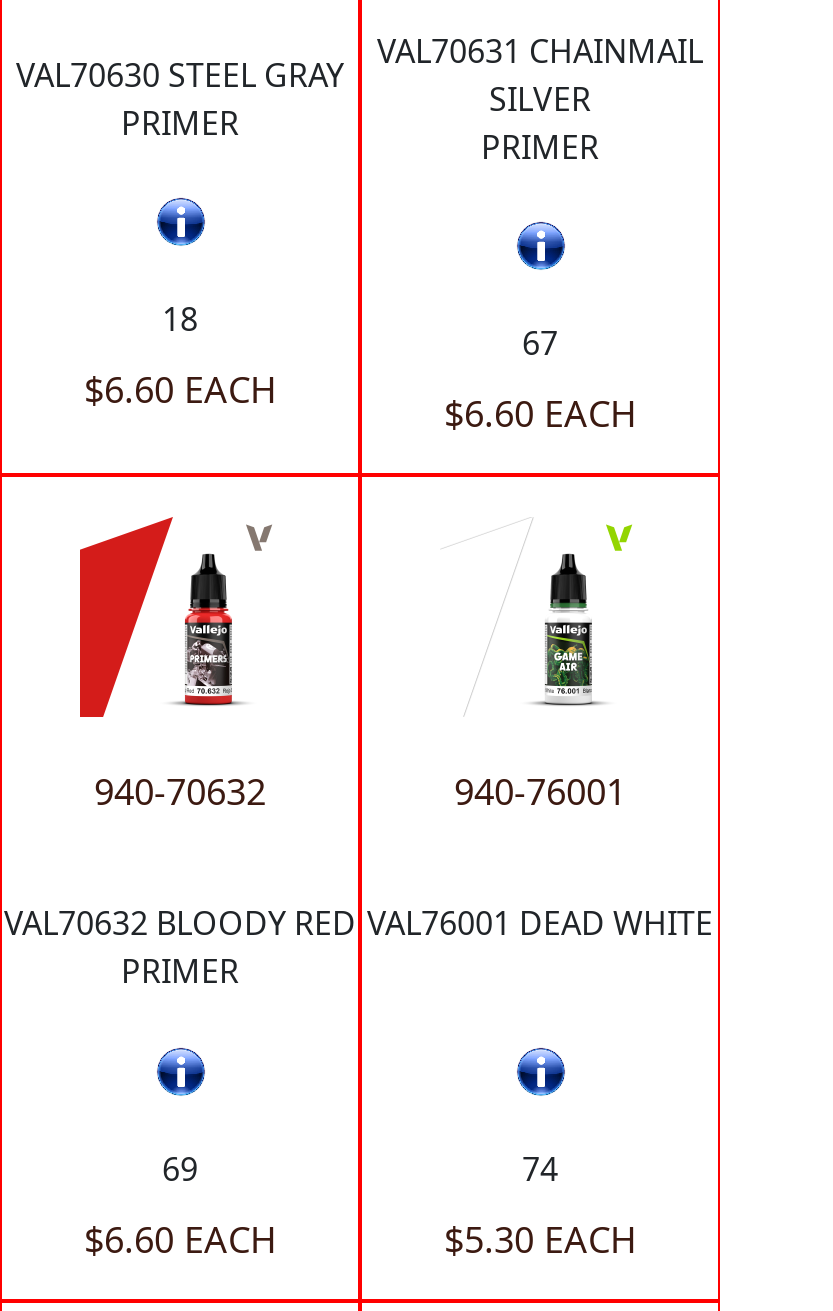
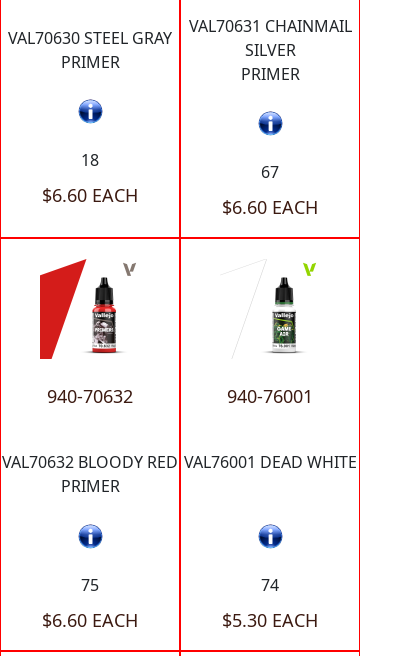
- 69
+ 75
